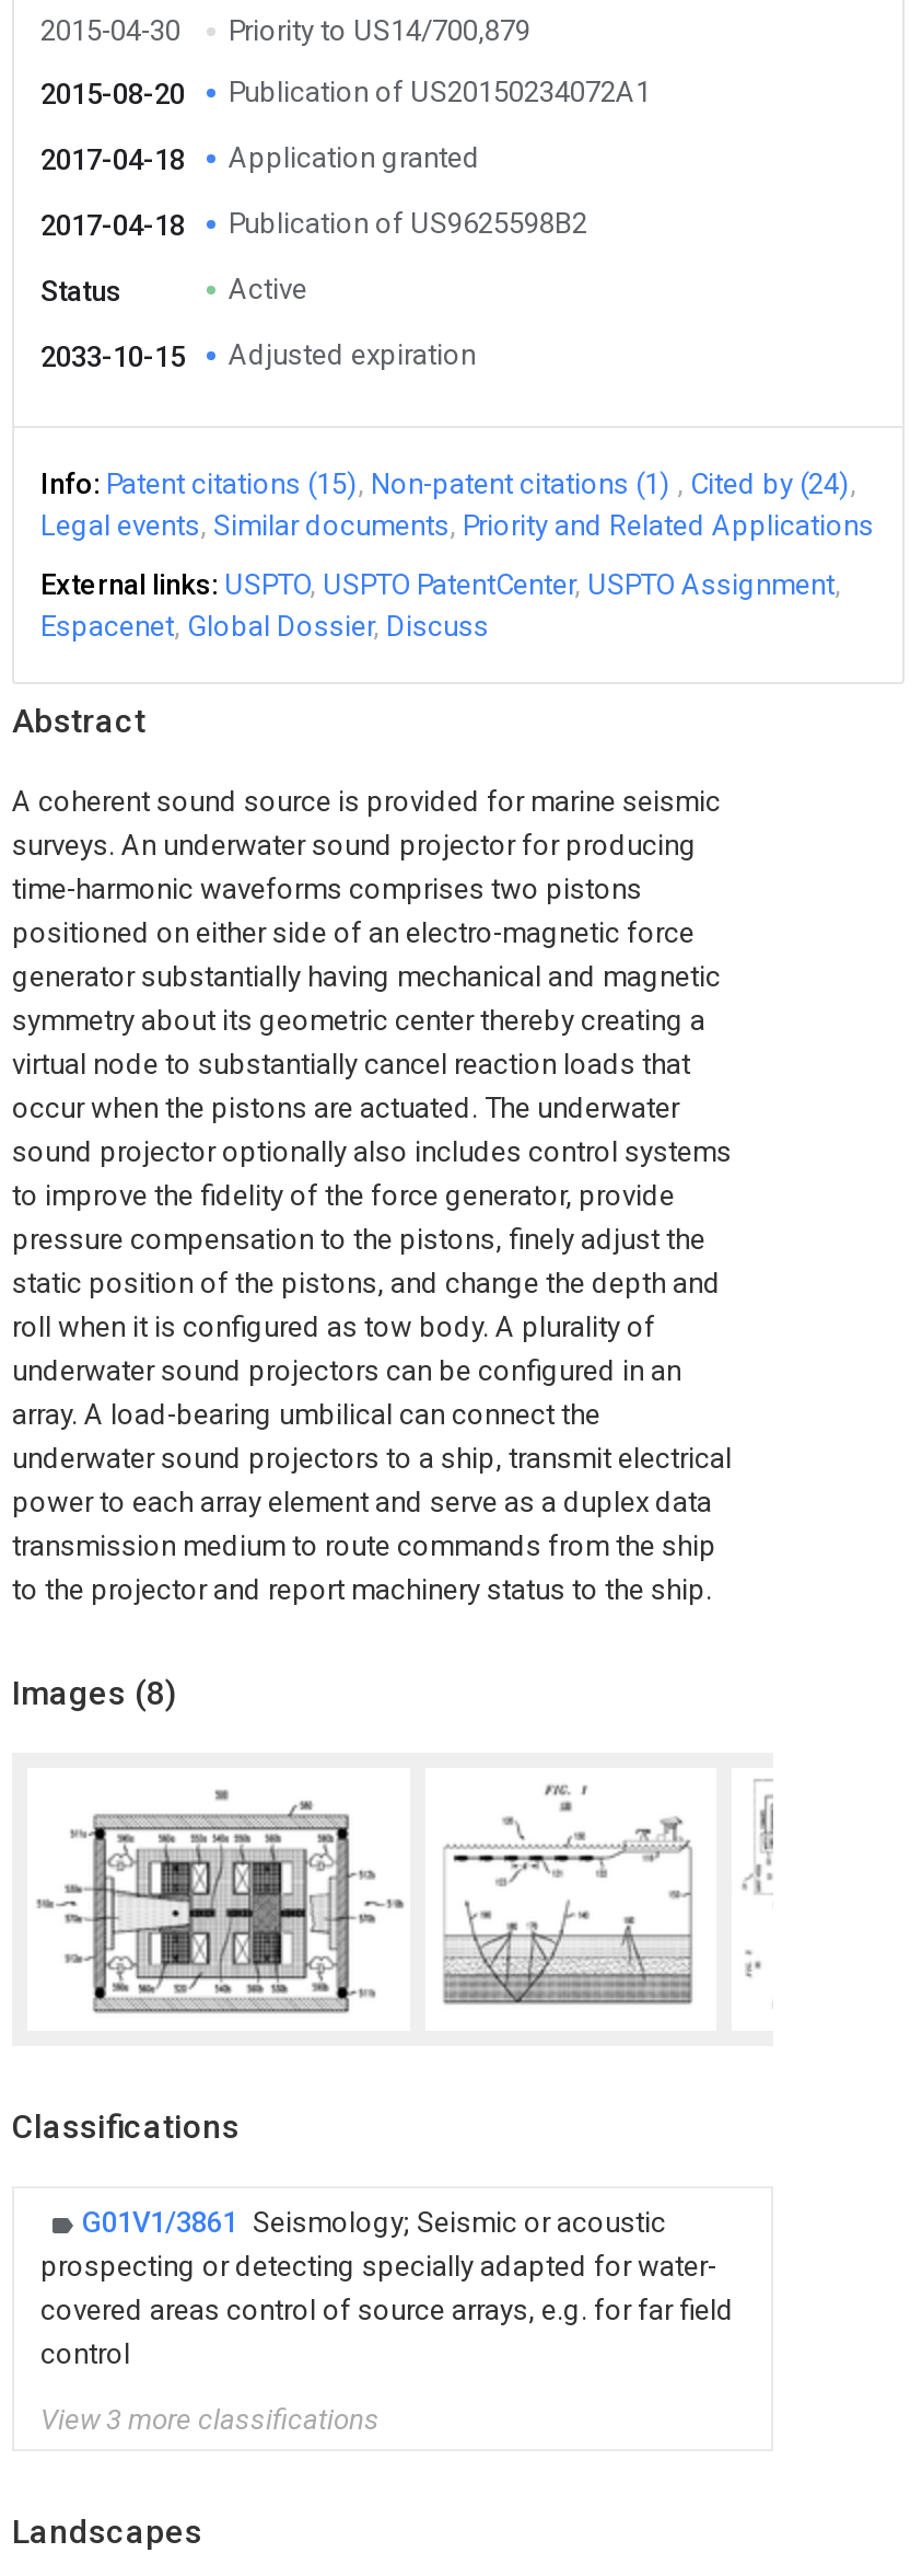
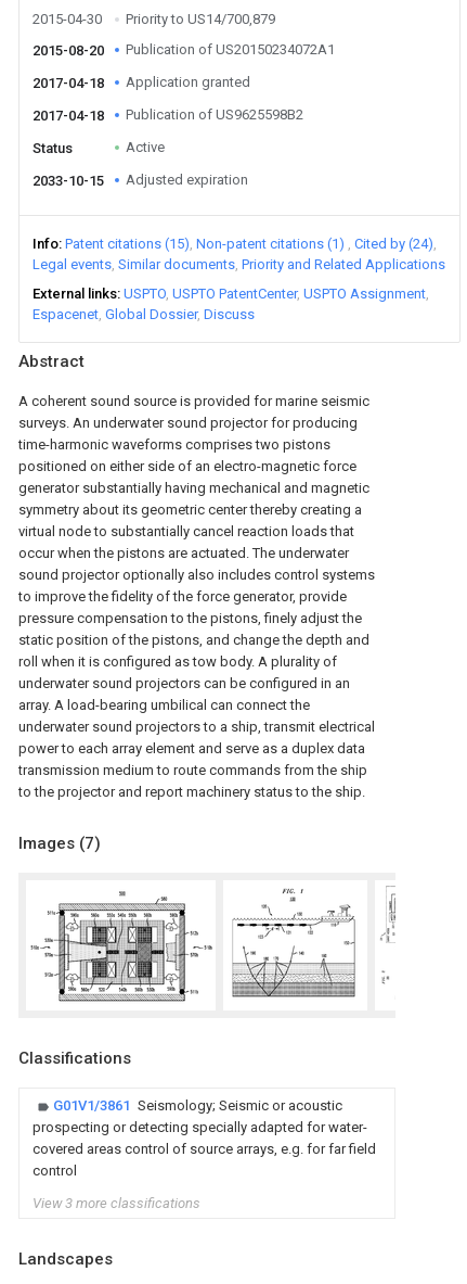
- Images (8)
+ Images (7)
